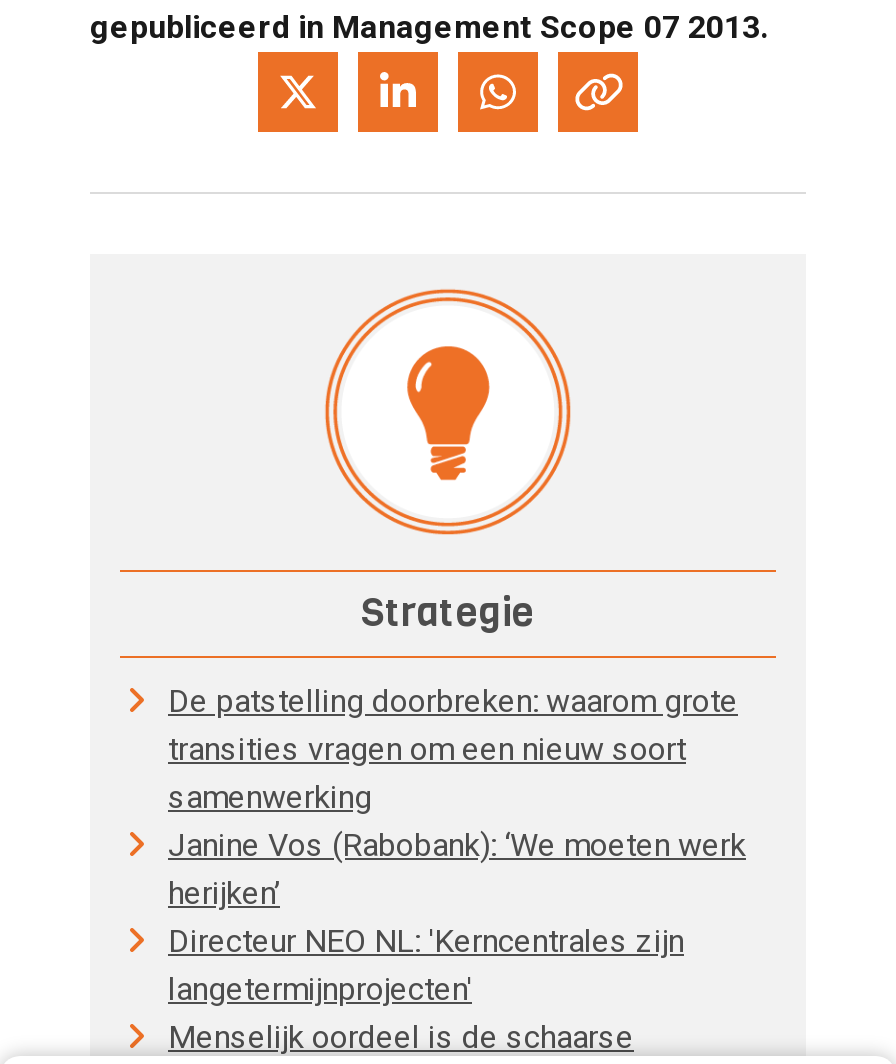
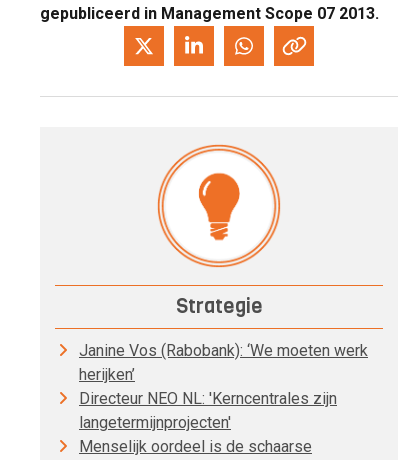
- De patstelling doorbreken: waarom grote
- transities vragen om een nieuw soort
- samenwerking
